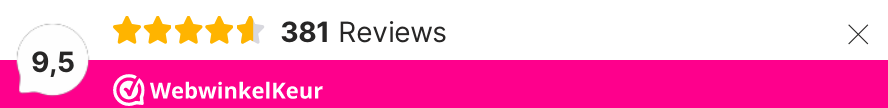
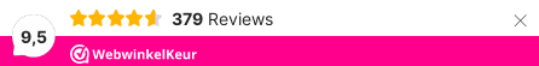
- 381 Reviews
+ 379 Reviews
